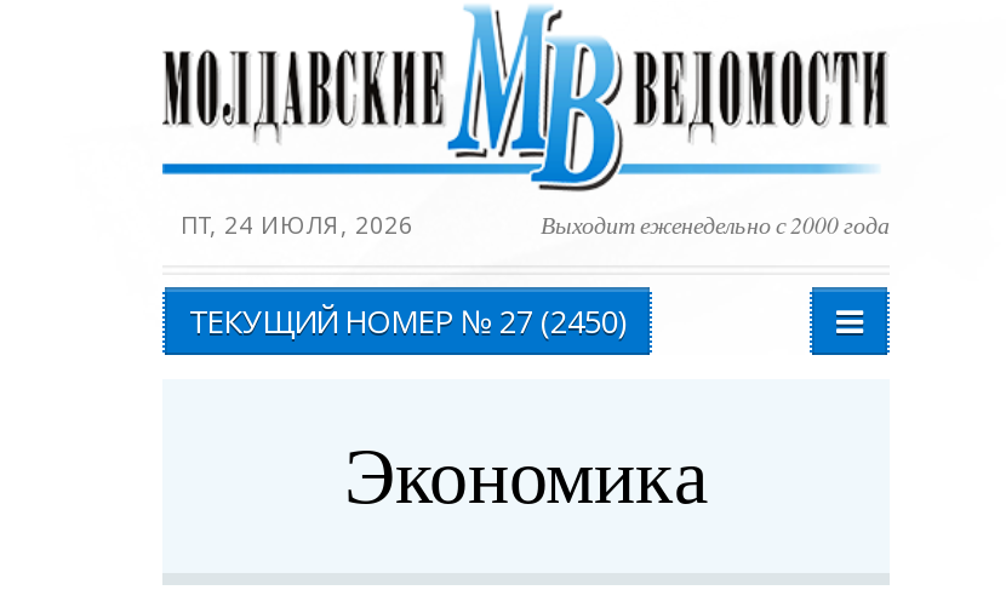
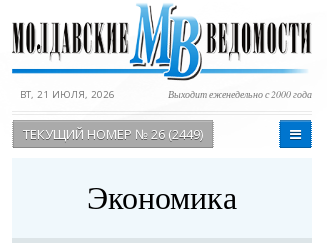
- ПТ, 24 ИЮЛЯ, 2026
+ ВТ, 21 ИЮЛЯ, 2026

- ТЕКУЩИЙ НОМЕР № 27 (2450)
+ ТЕКУЩИЙ НОМЕР № 26 (2449)
